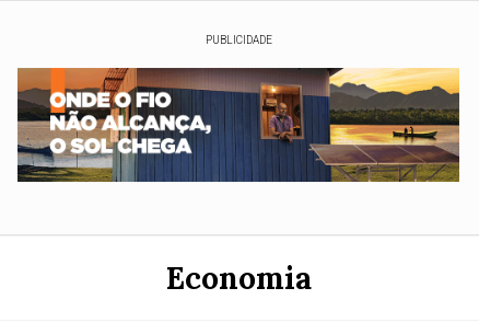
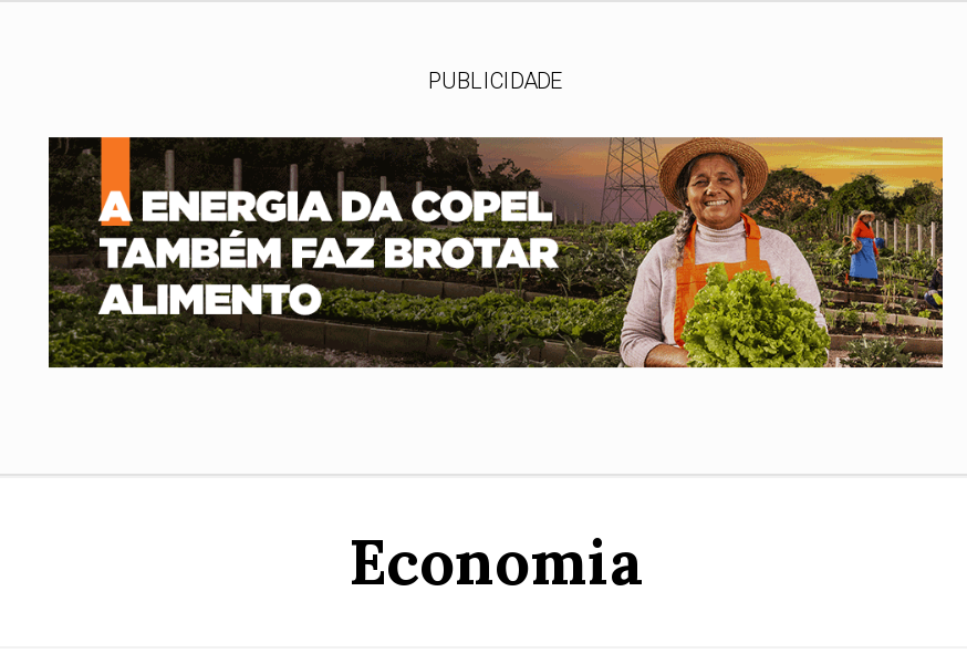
- [image]
+ [image]
